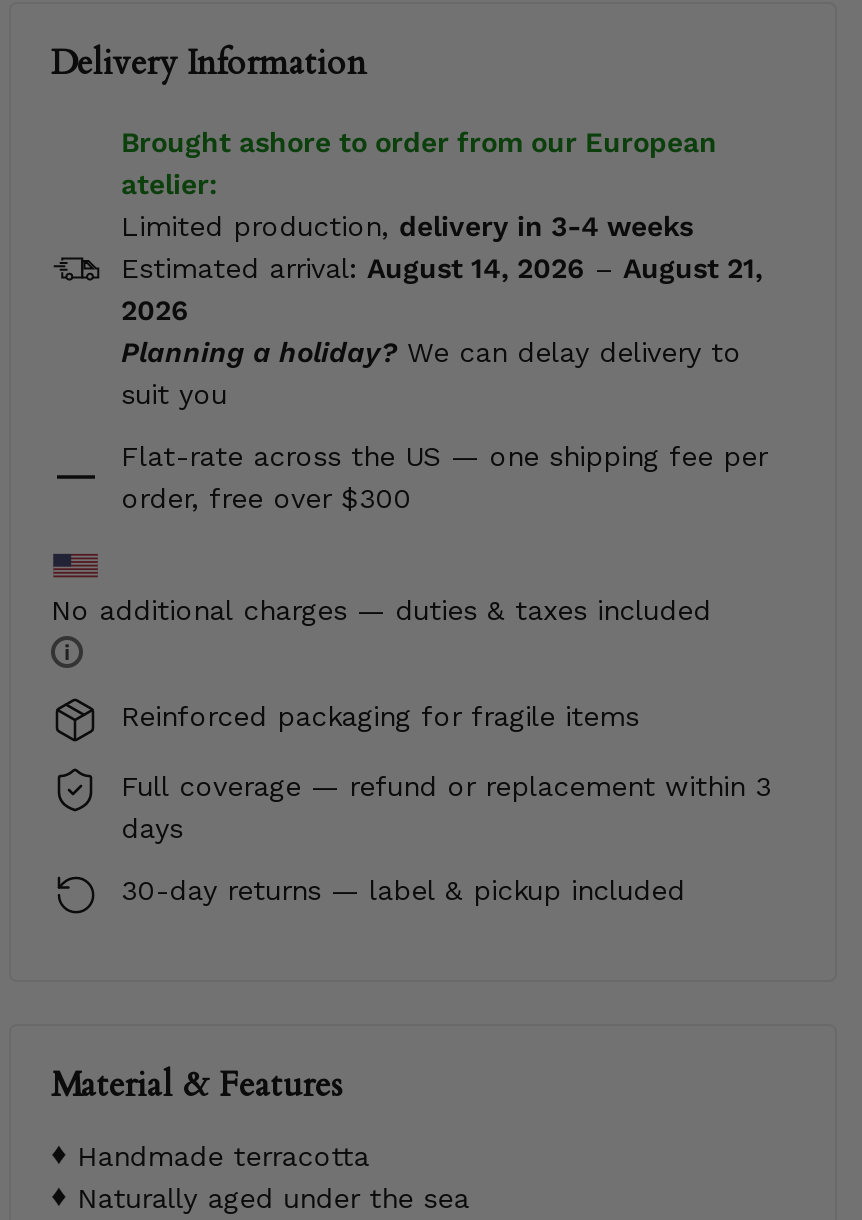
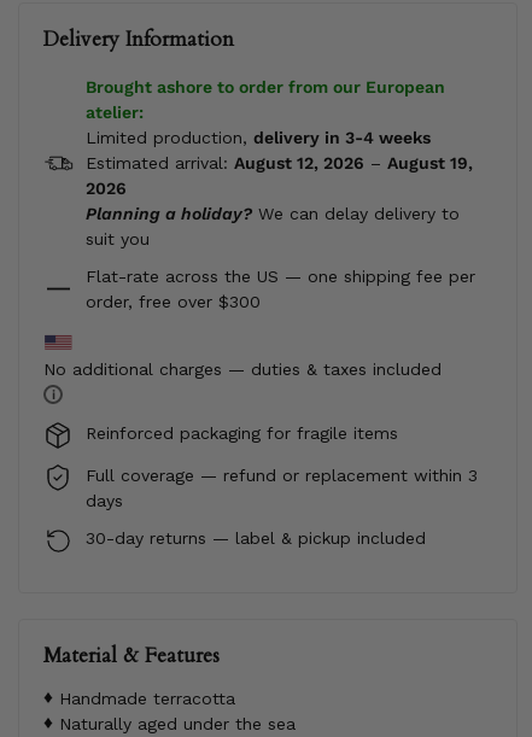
- Estimated arrival: August 14, 2026 – August 21,
+ Estimated arrival: August 12, 2026 – August 19,
